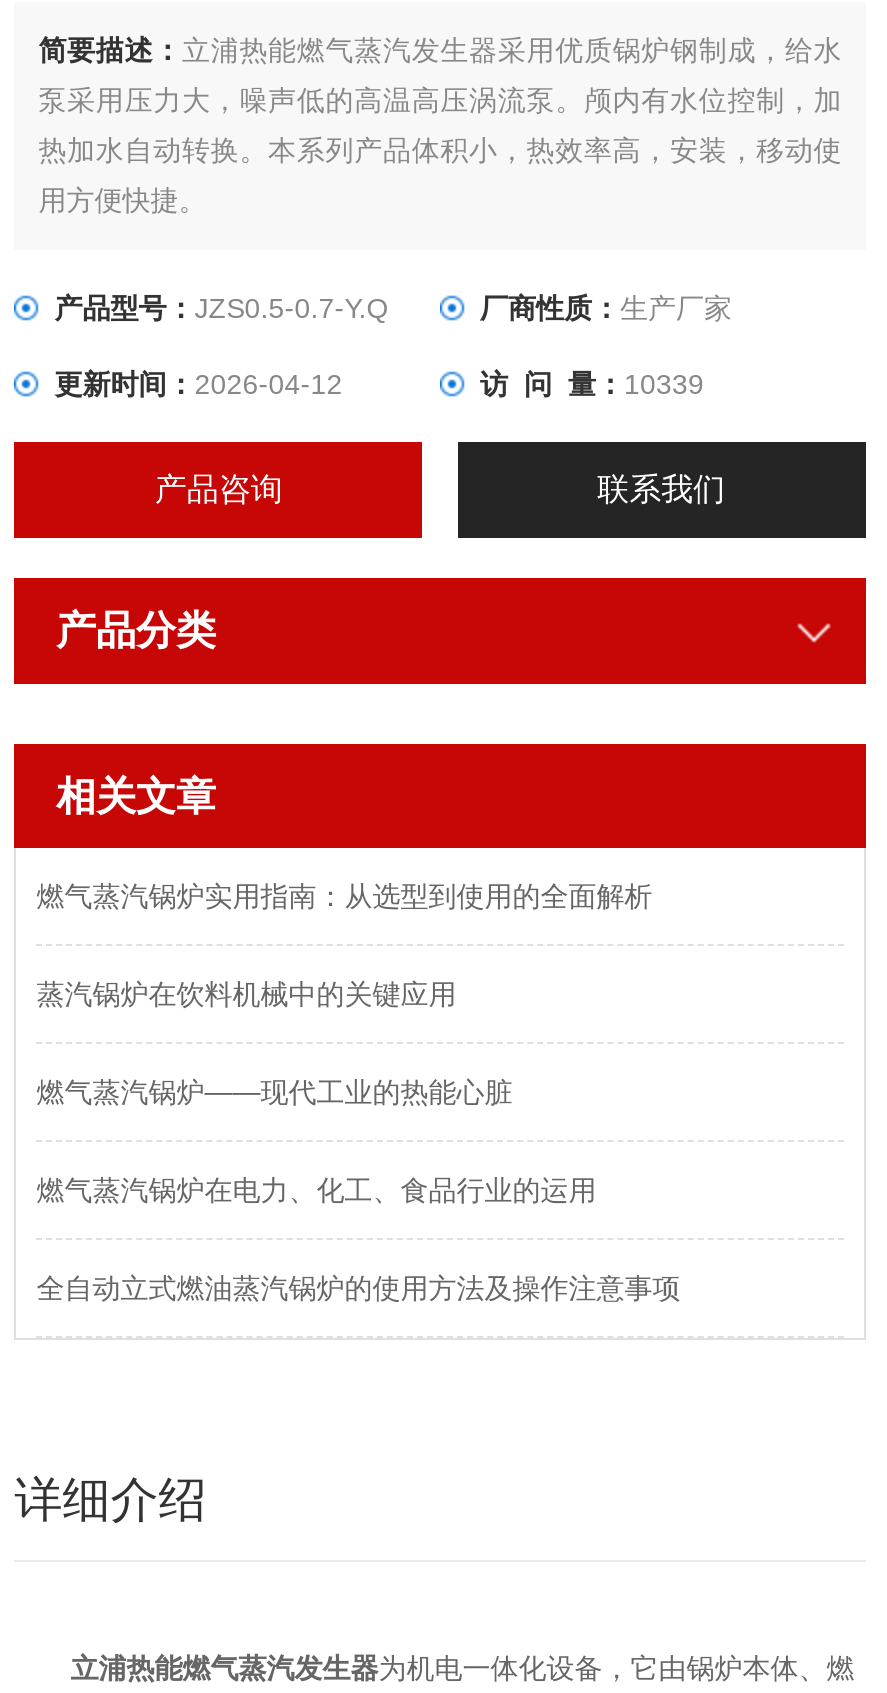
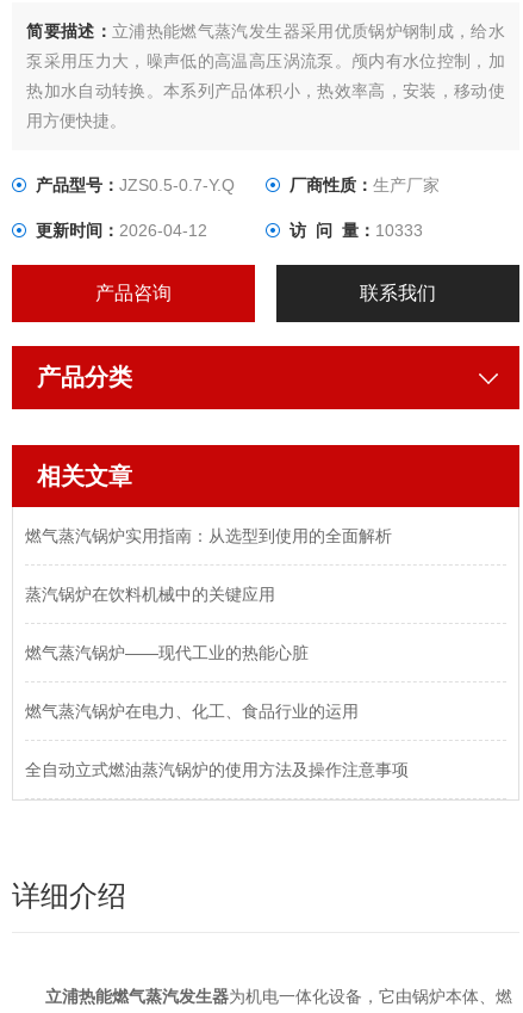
- 访 问 量：10339
+ 访 问 量：10333
